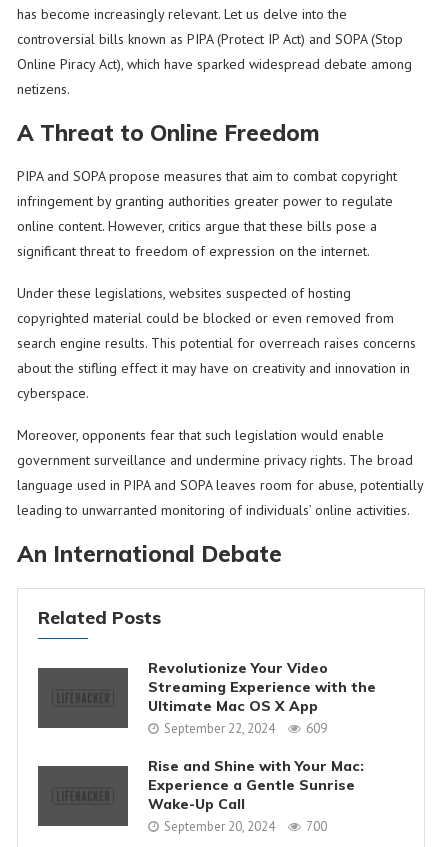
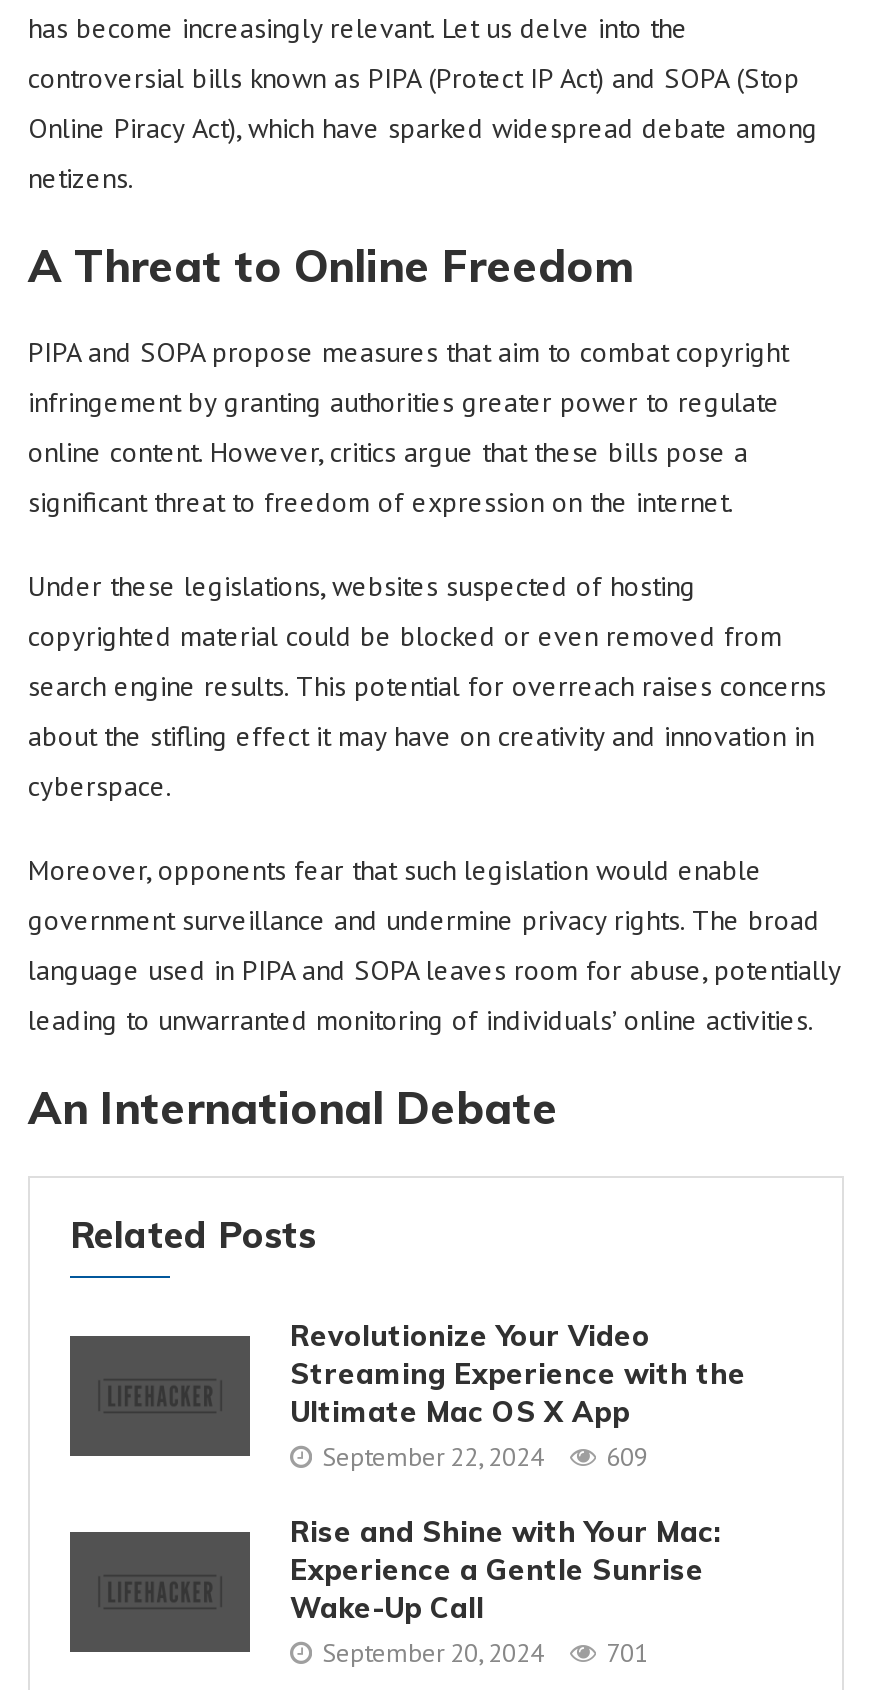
- September 20, 2024 700
+ September 20, 2024 701
